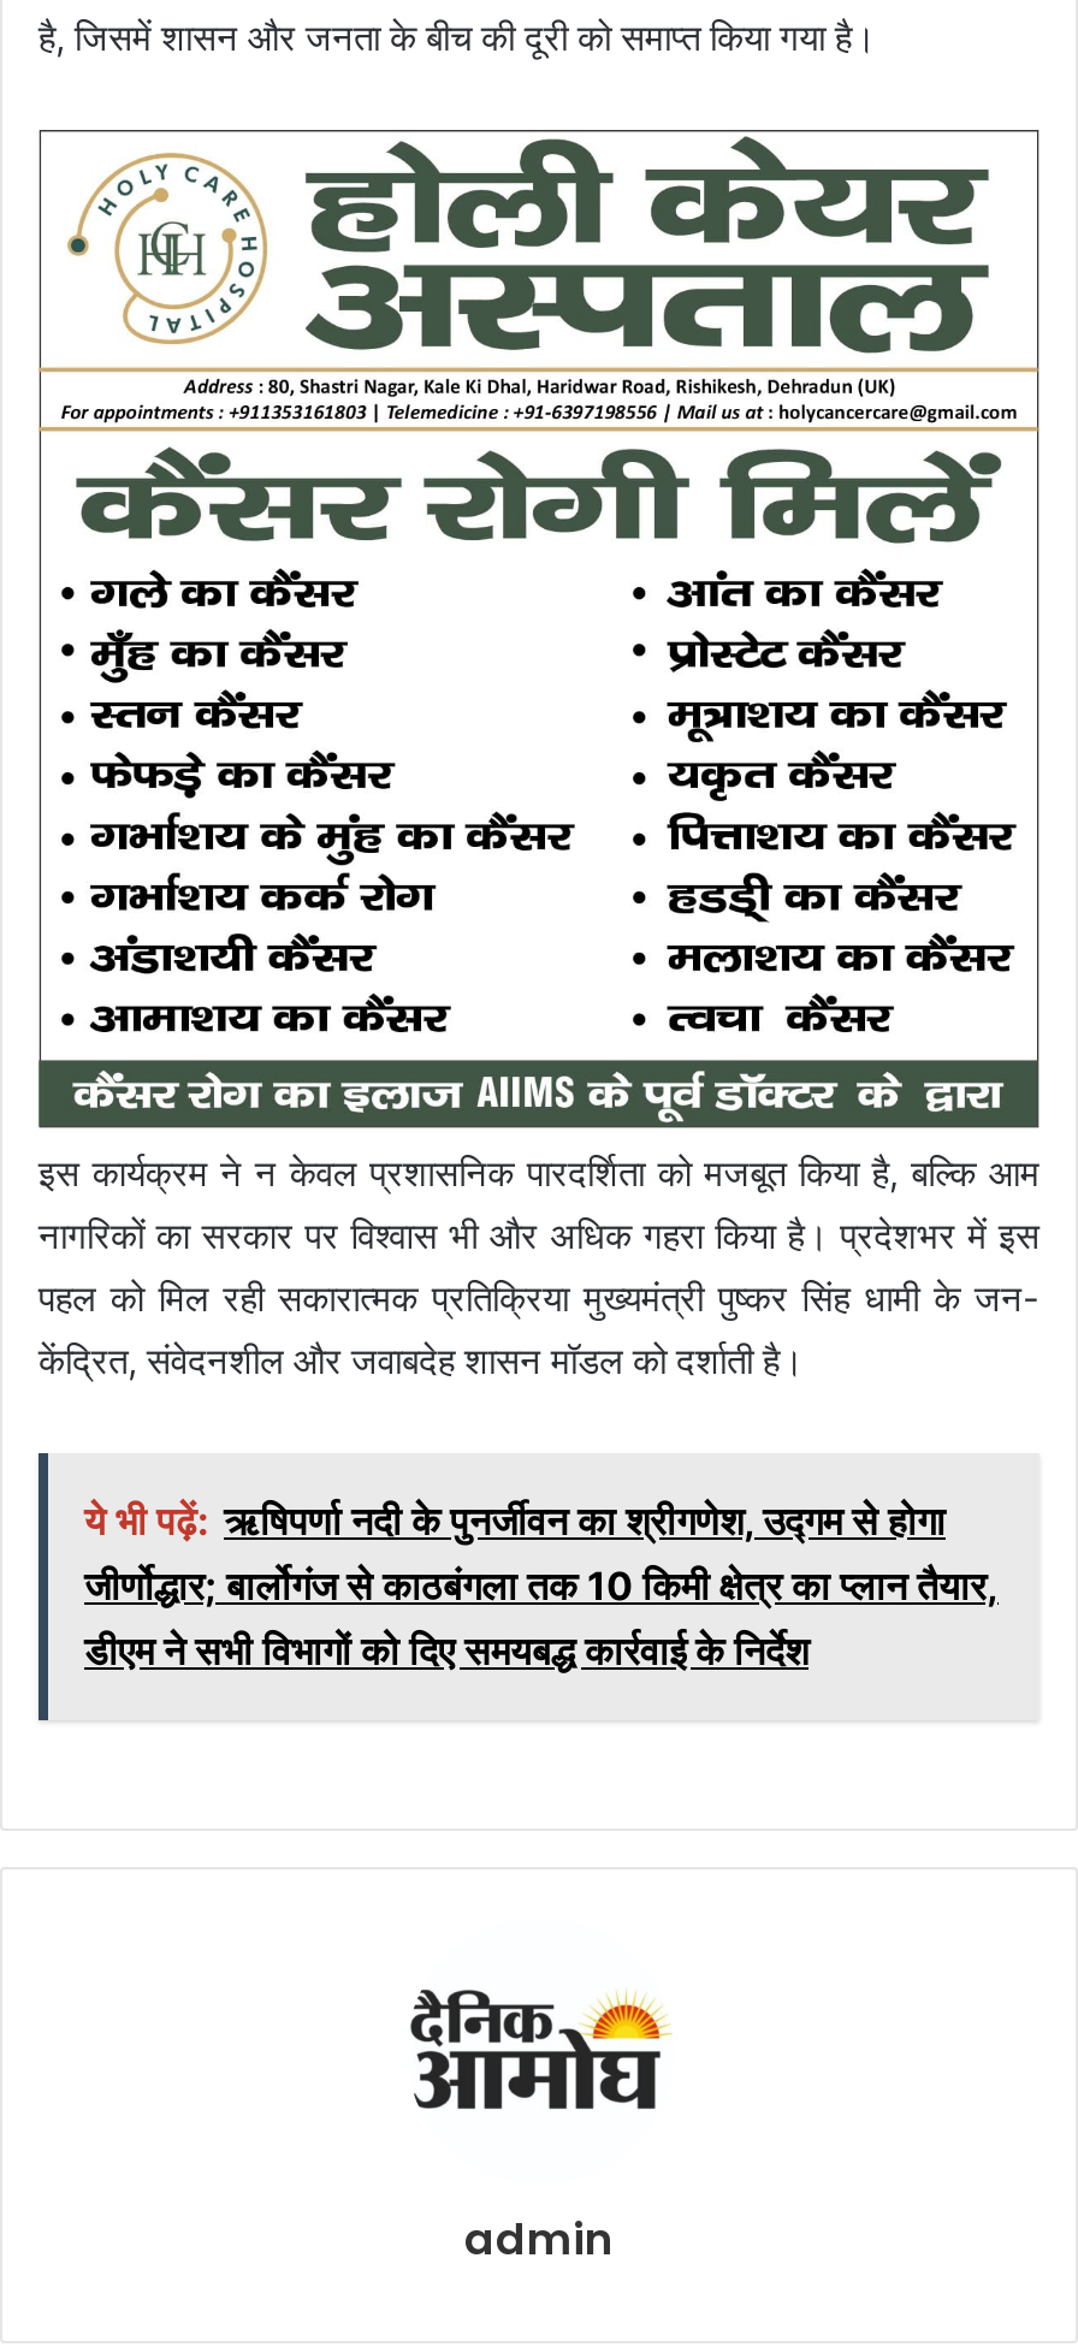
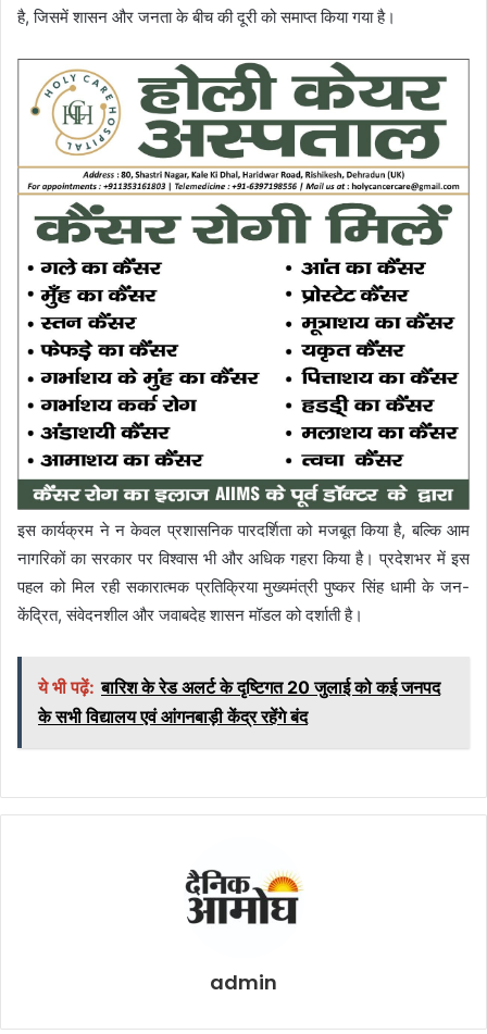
- ये भी पढ़ें: ऋषिपर्णा नदी के पुनर्जीवन का श्रीगणेश, उद्गम से होगा
- जीर्णोद्धार; बार्लोगंज से काठबंगला तक 10 किमी क्षेत्र का प्लान तैयार,
- डीएम ने सभी विभागों को दिए समयबद्ध कार्रवाई के निर्देश
+ ये भी पढ़ें: बारिश के रेड अलर्ट के दृष्टिगत 20 जुलाई को कई जनपद
+ के सभी विद्यालय एवं आंगनबाड़ी केंद्र रहेंगे बंद
